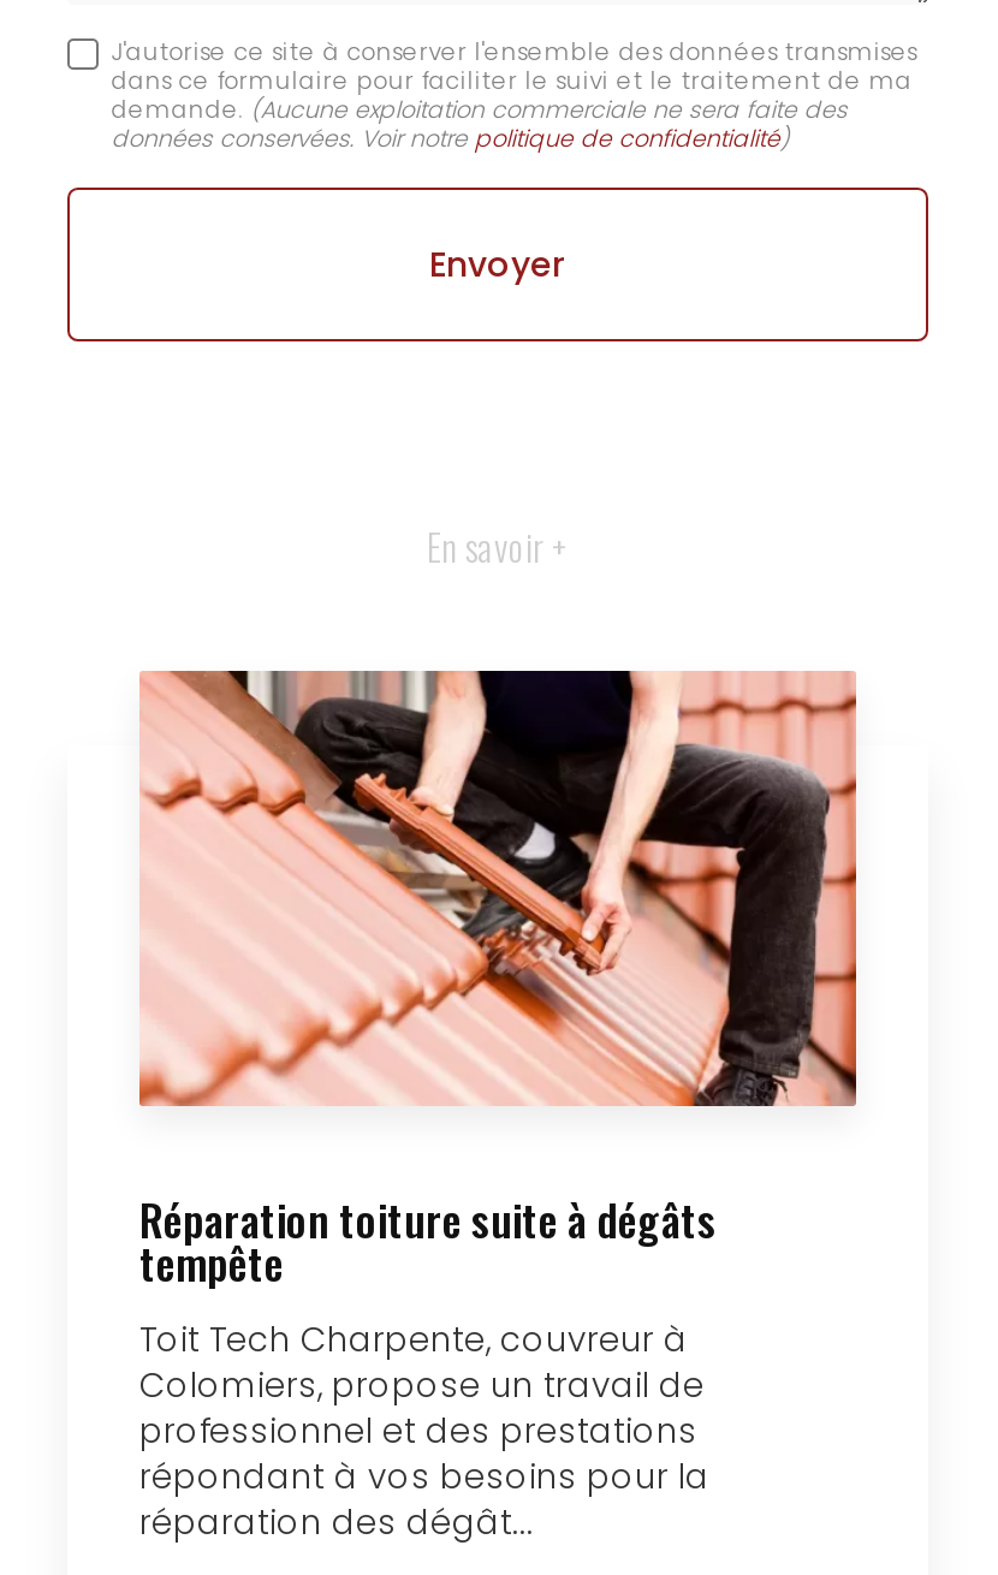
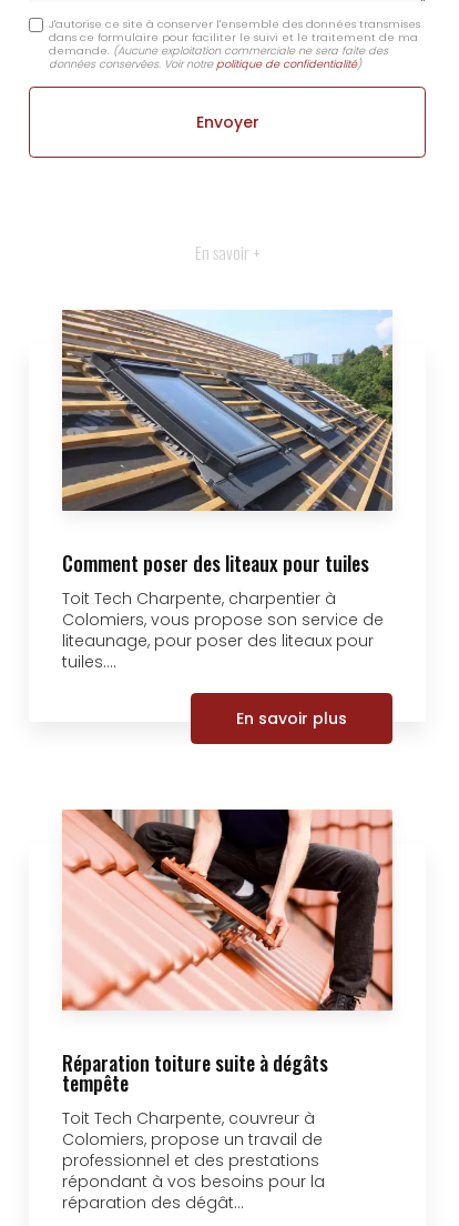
+ [image]
+ Comment poser des liteaux pour tuiles
+ Toit Tech Charpente, charpentier à
+ Colomiers, vous propose son service de
+ liteaunage, pour poser des liteaux pour
+ tuiles....
+ En savoir plus
